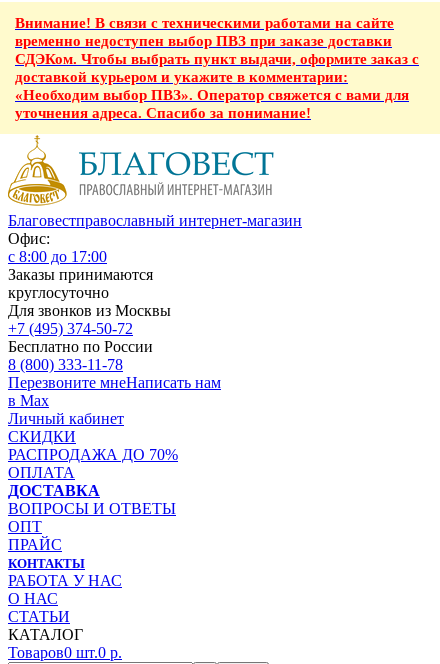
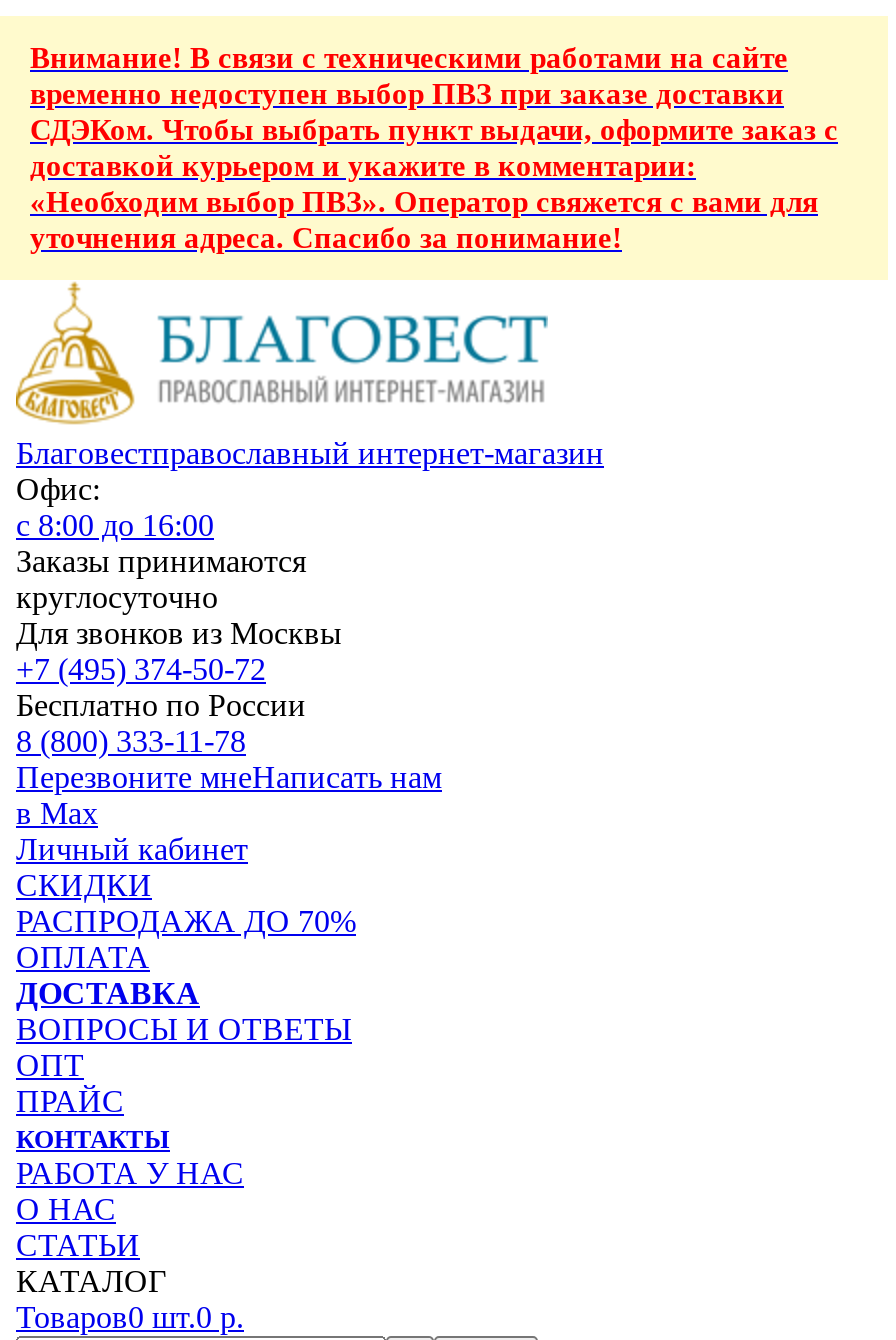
- с 8:00 до 17:00
+ с 8:00 до 16:00
